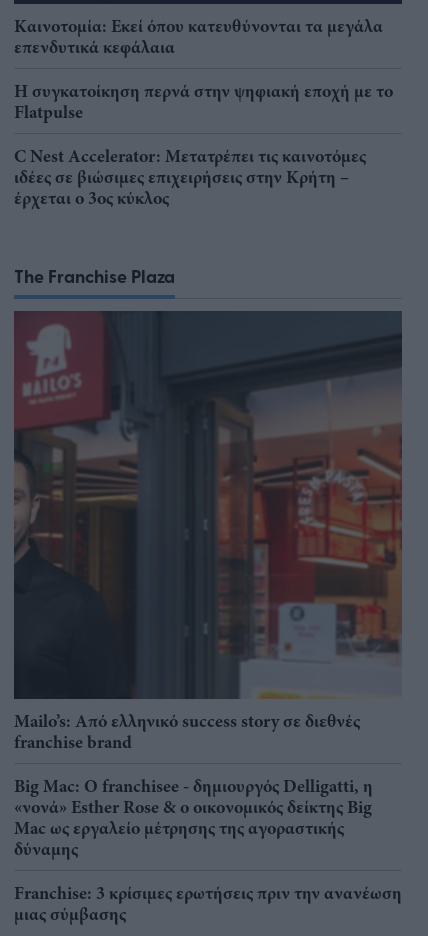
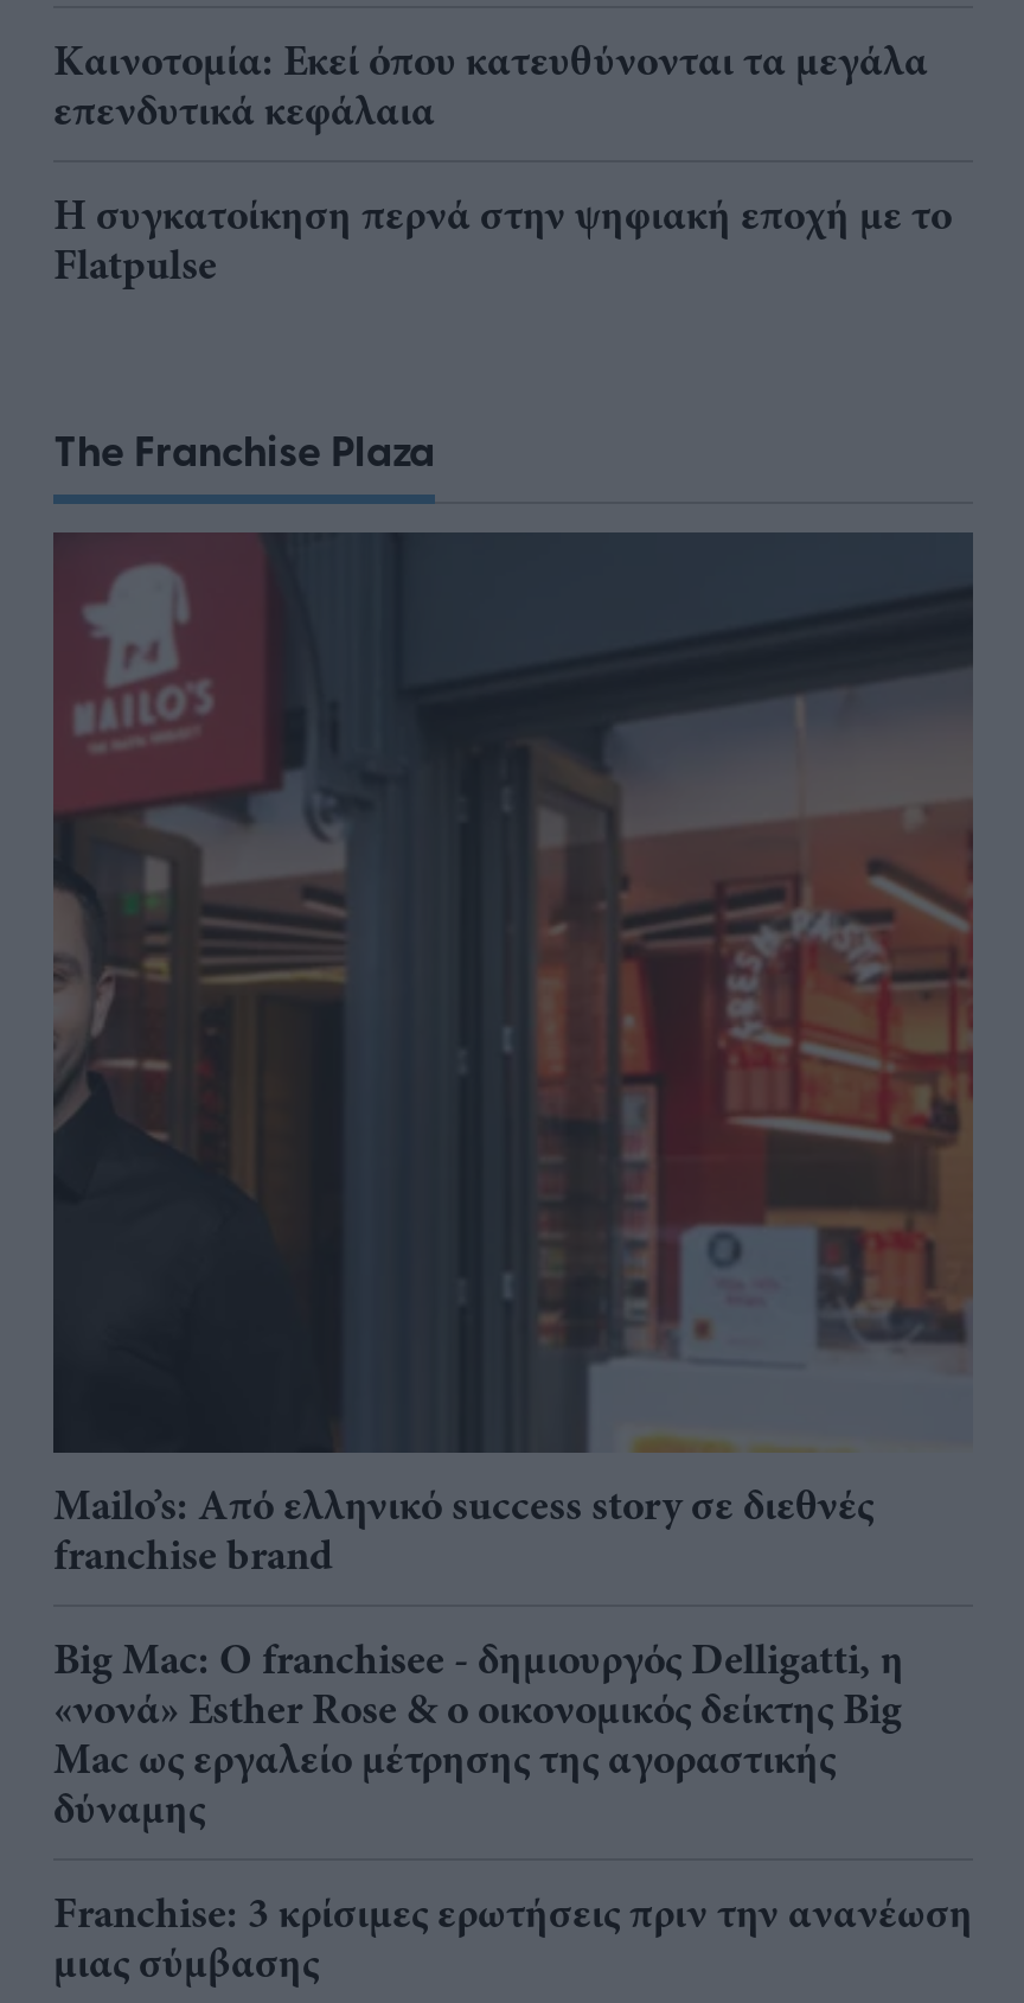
- C Nest Accelerator: Μετατρέπει τις καινοτόμες
- ιδέες σε βιώσιμες επιχειρήσεις στην Κρήτη –
- έρχεται ο 3ος κύκλος
